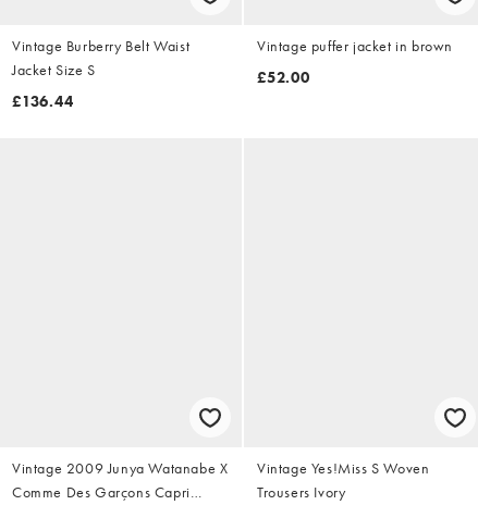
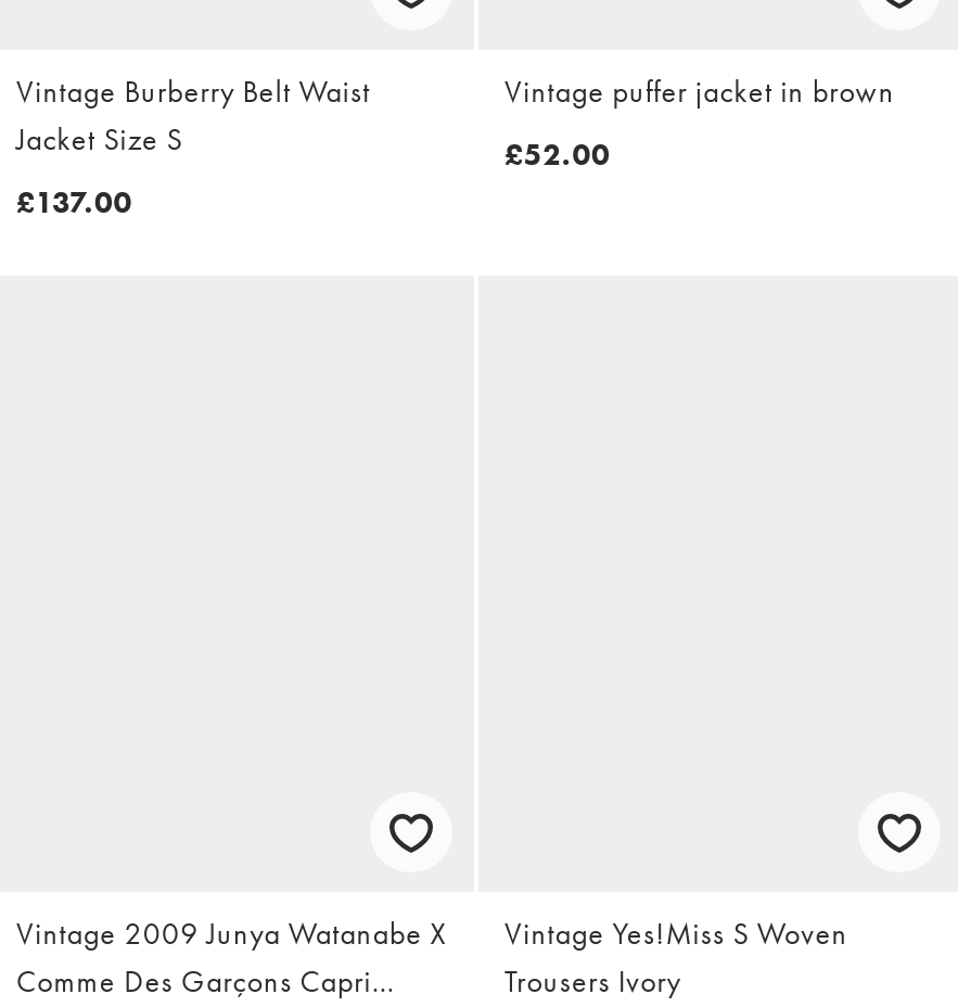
- £136.44
+ £137.00
